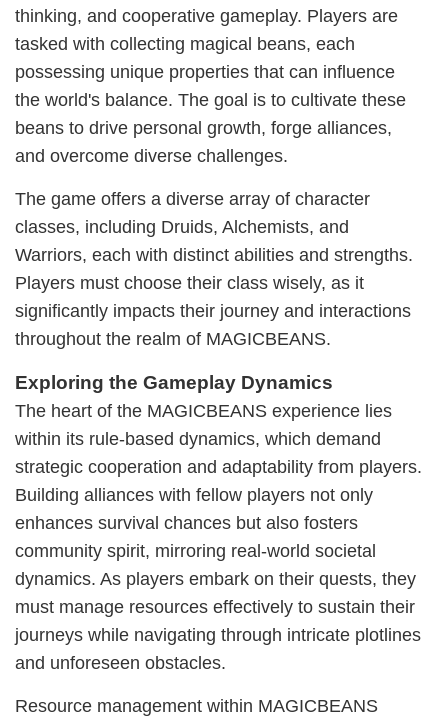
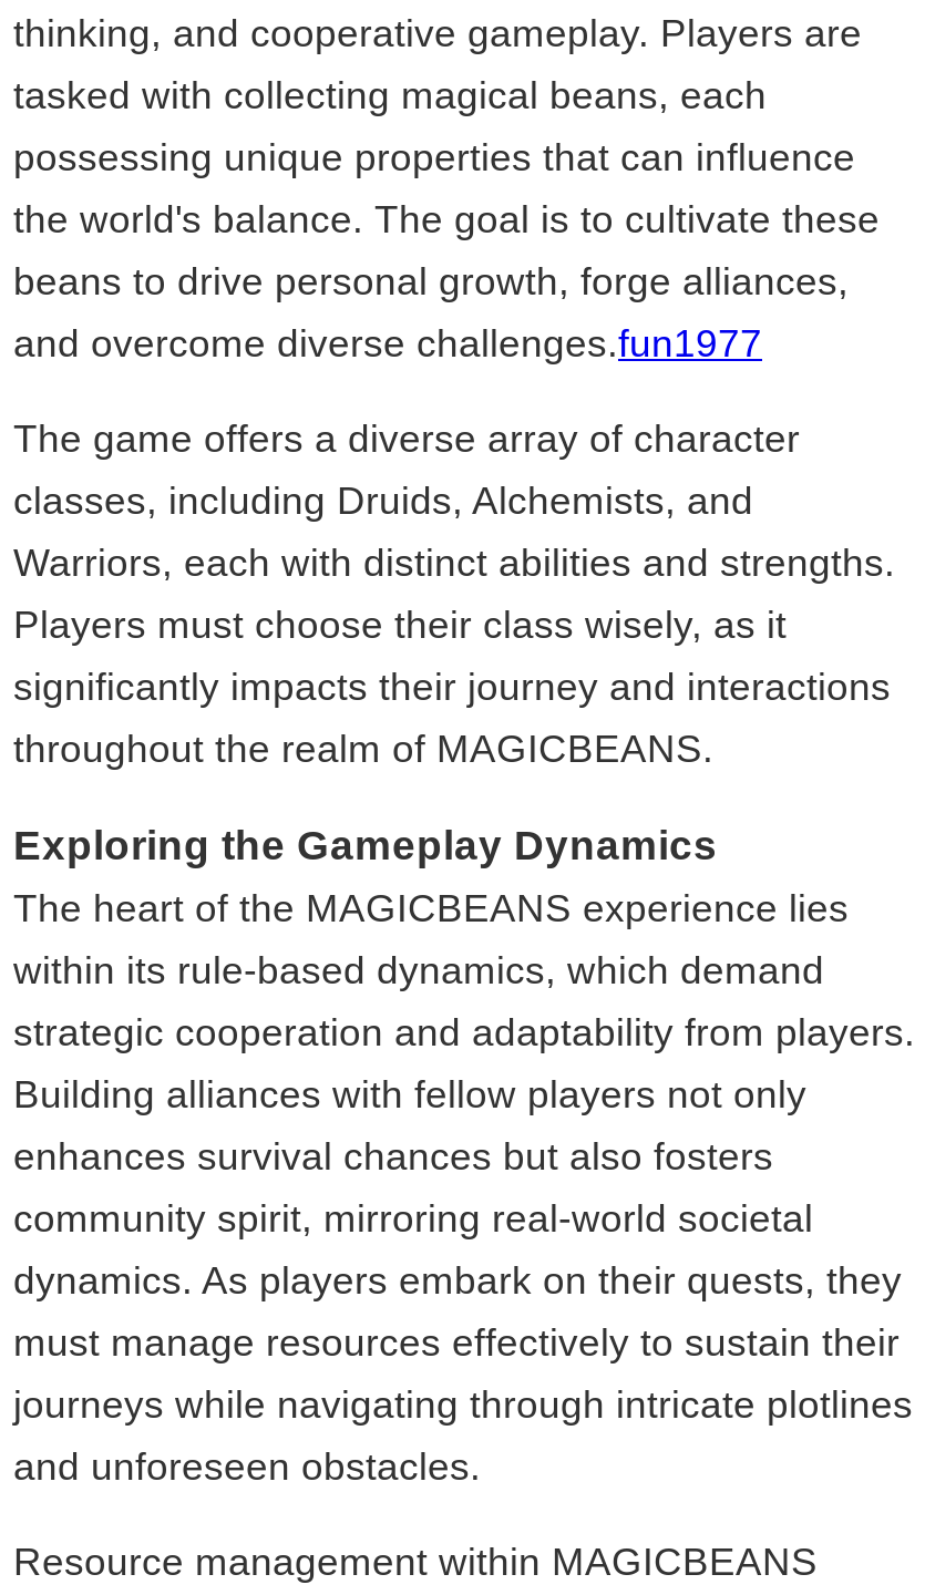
- and overcome diverse challenges.
+ and overcome diverse challenges.fun1977
